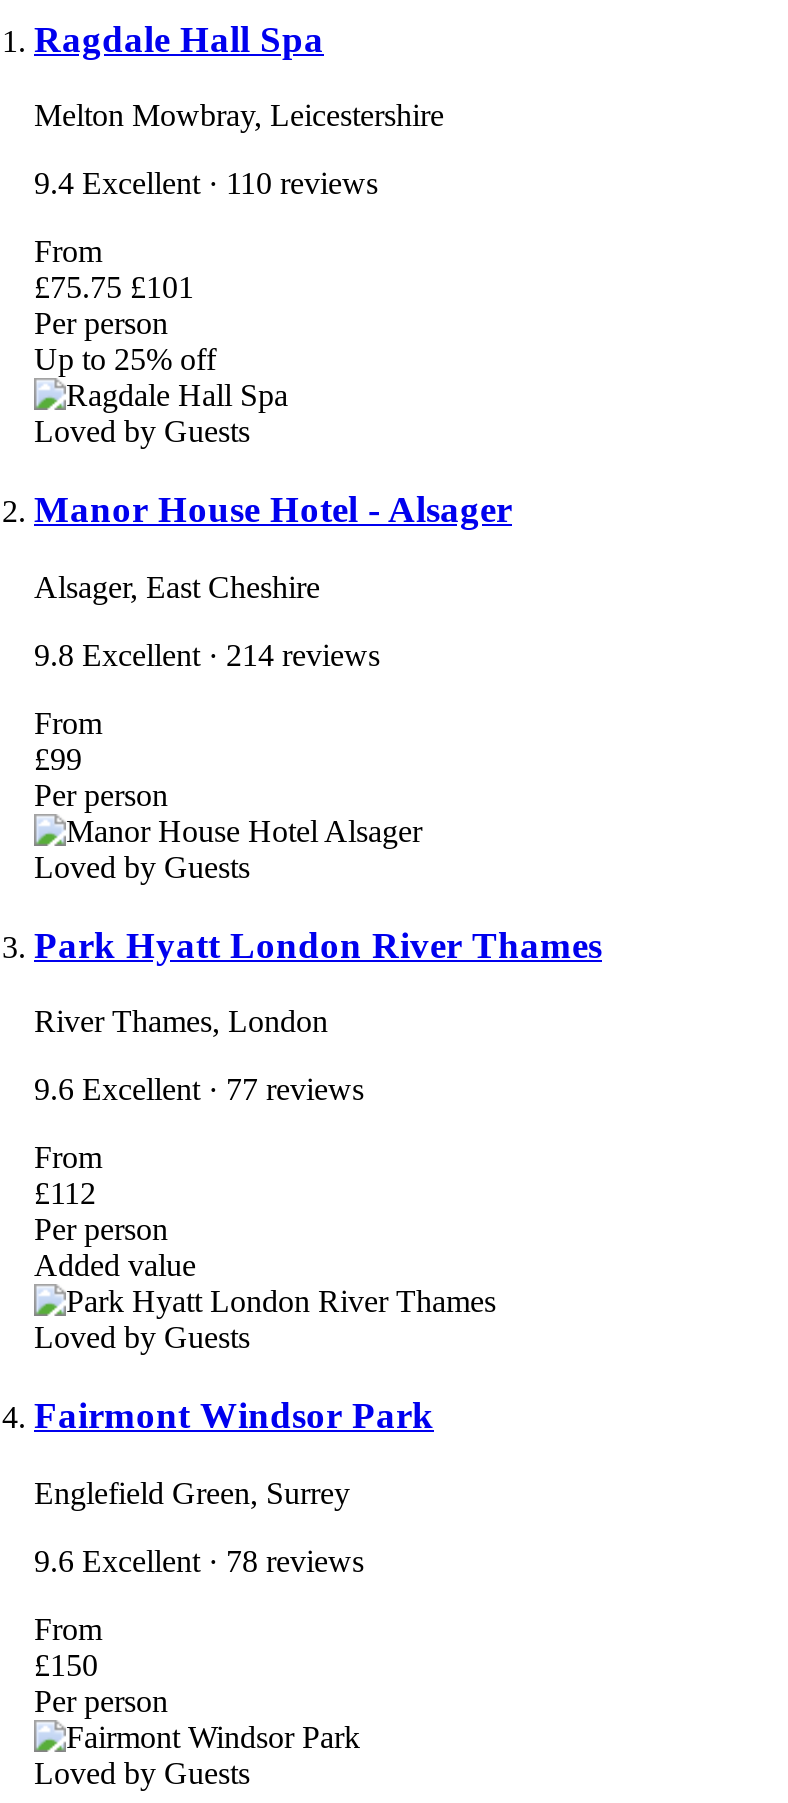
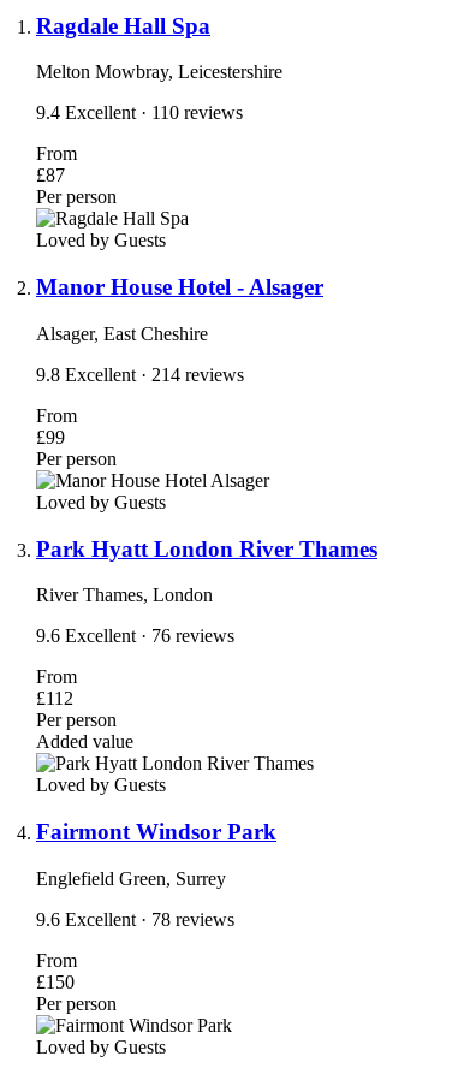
- £75.75 £101
+ £87

- Up to 25% off

- 9.6 Excellent · 77 reviews
+ 9.6 Excellent · 76 reviews
